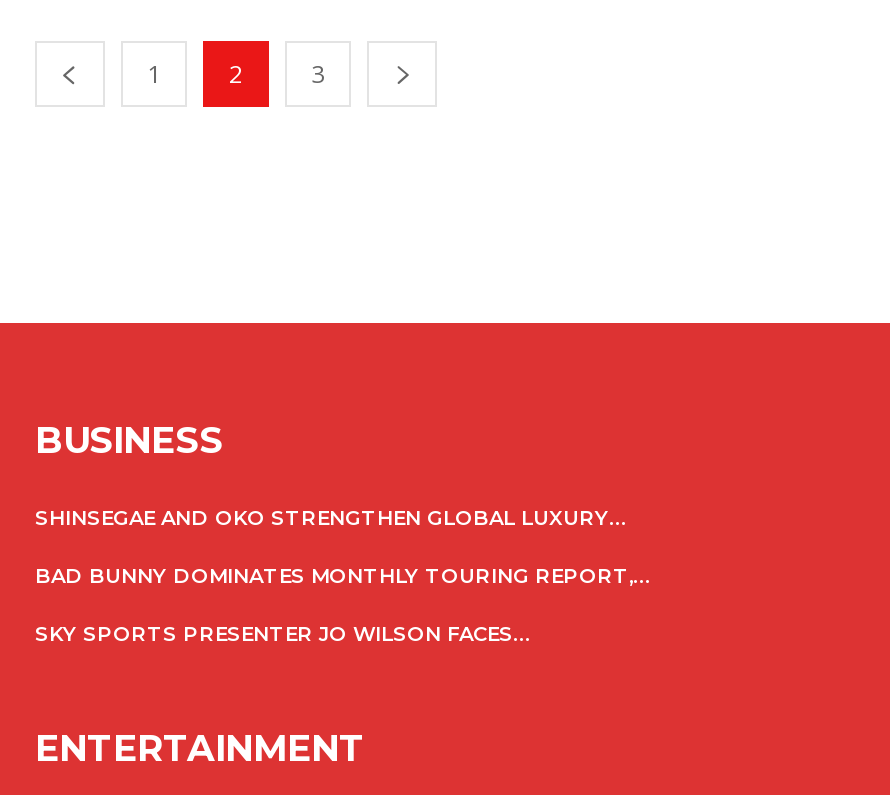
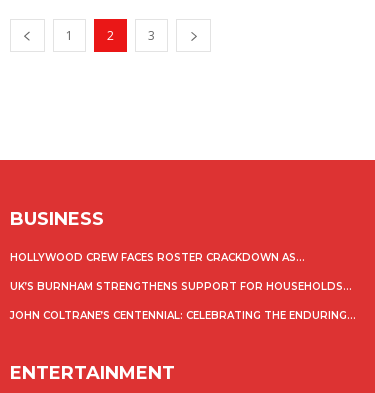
- SHINSEGAE AND OKO STRENGTHEN GLOBAL LUXURY...
+ HOLLYWOOD CREW FACES ROSTER CRACKDOWN AS...

- BAD BUNNY DOMINATES MONTHLY TOURING REPORT,...
+ UK’S BURNHAM STRENGTHENS SUPPORT FOR HOUSEHOLDS...

- SKY SPORTS PRESENTER JO WILSON FACES...
+ JOHN COLTRANE’S CENTENNIAL: CELEBRATING THE ENDURING...
